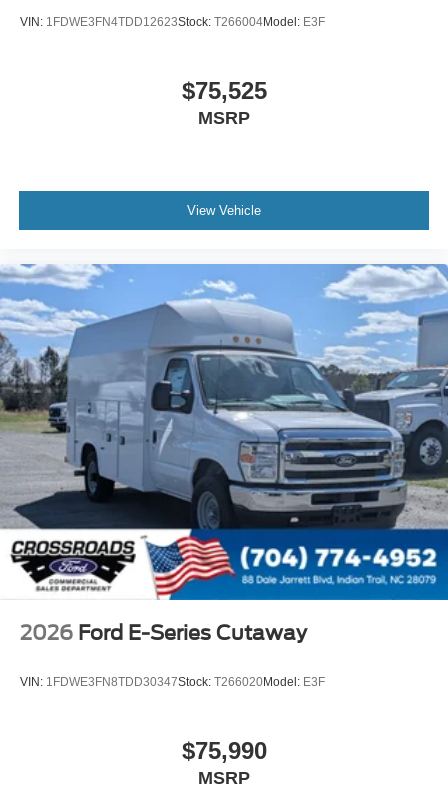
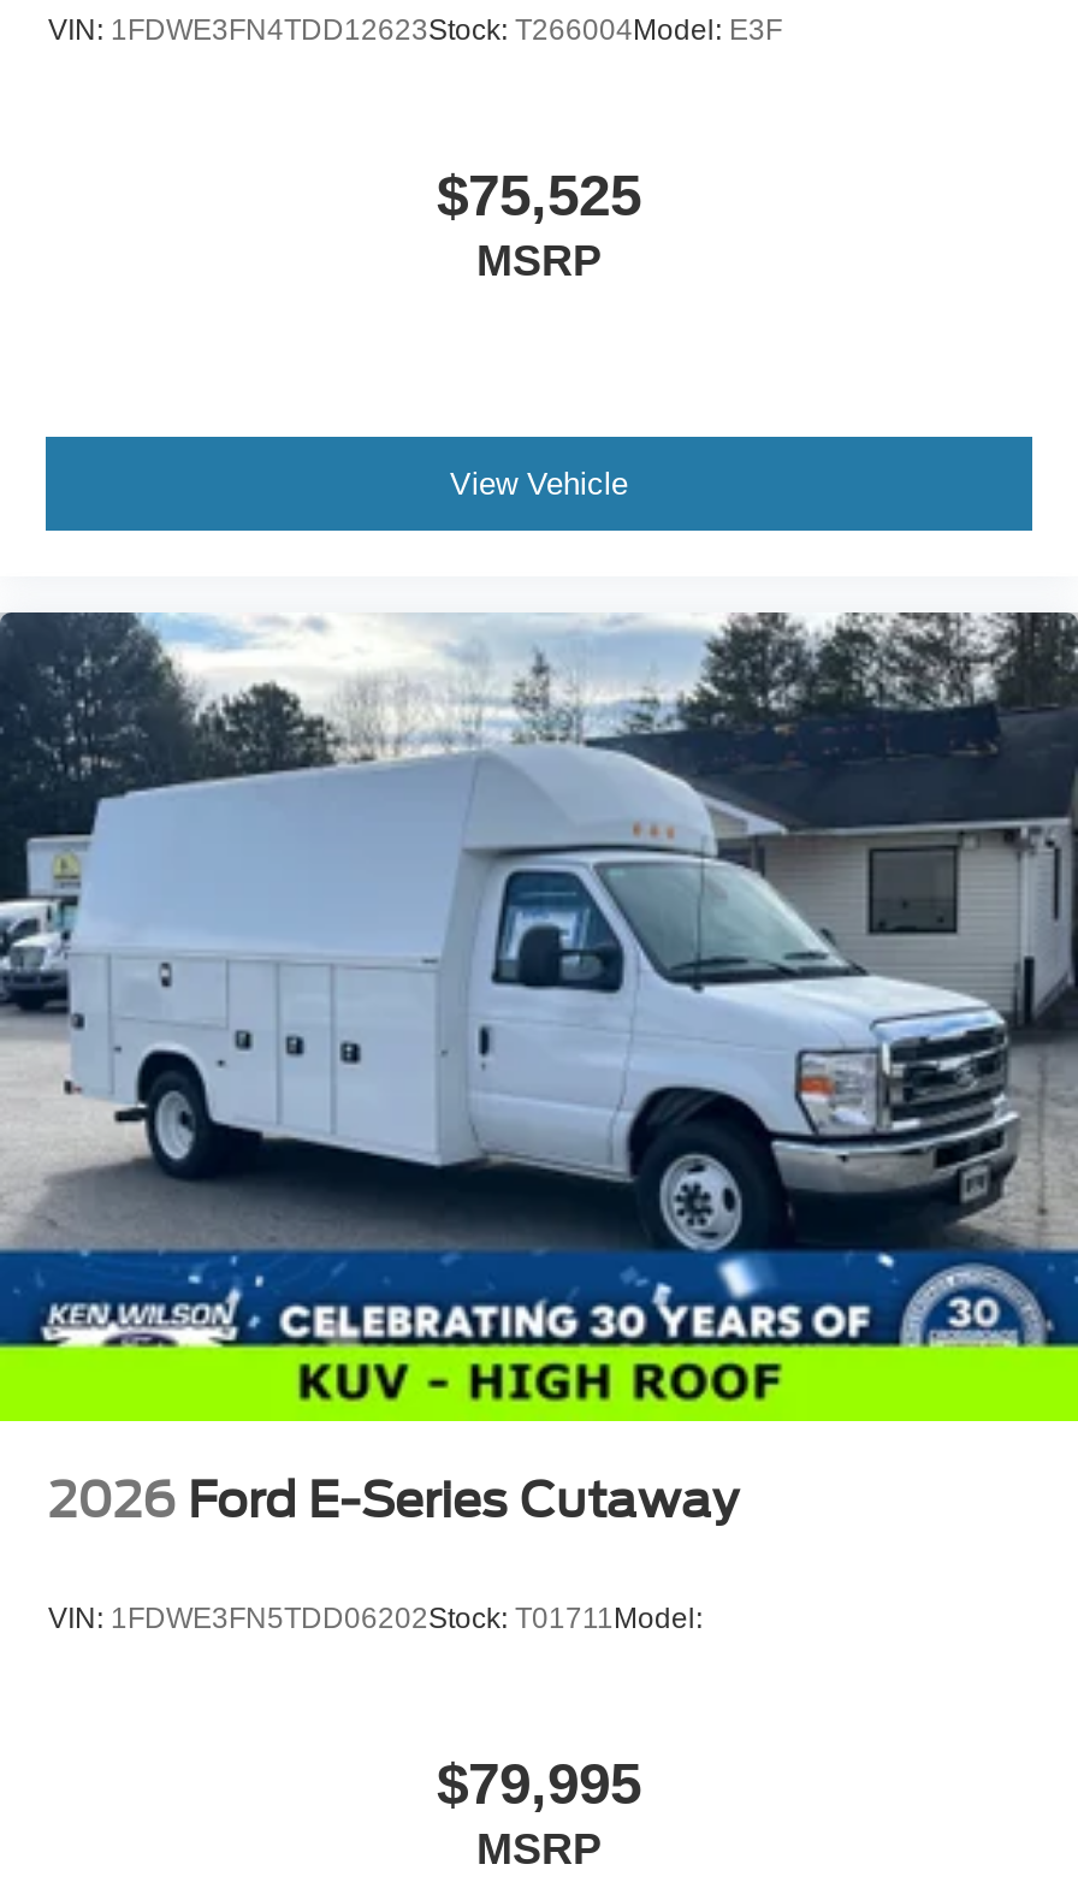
- [image]
+ [image]

- VIN: 1FDWE3FN8TDD30347Stock: T266020Model: E3F
+ VIN: 1FDWE3FN5TDD06202Stock: T01711Model:

- $75,990
+ $79,995
